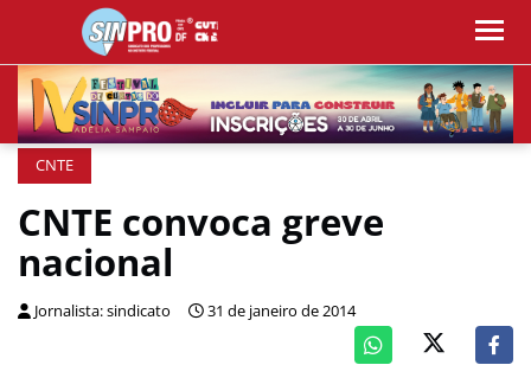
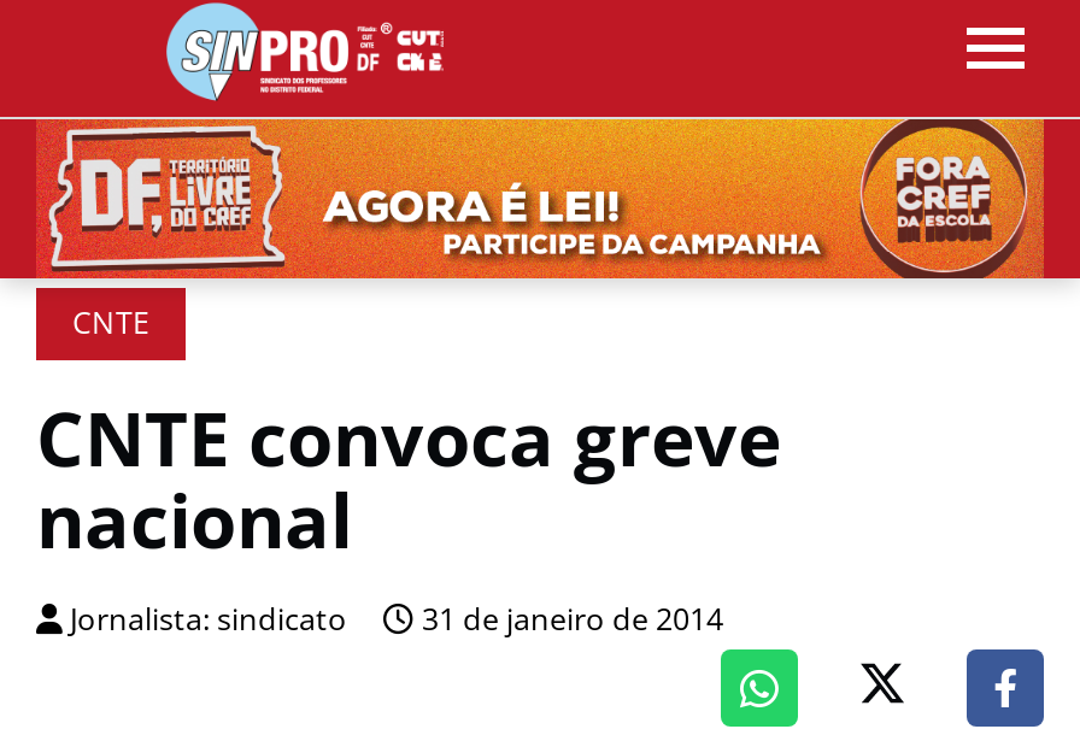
- [image]
+ [image]
